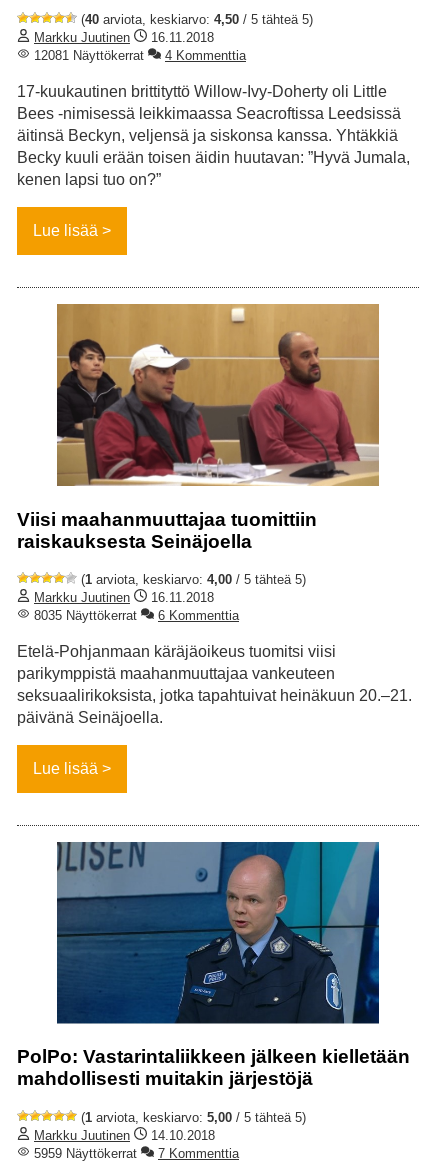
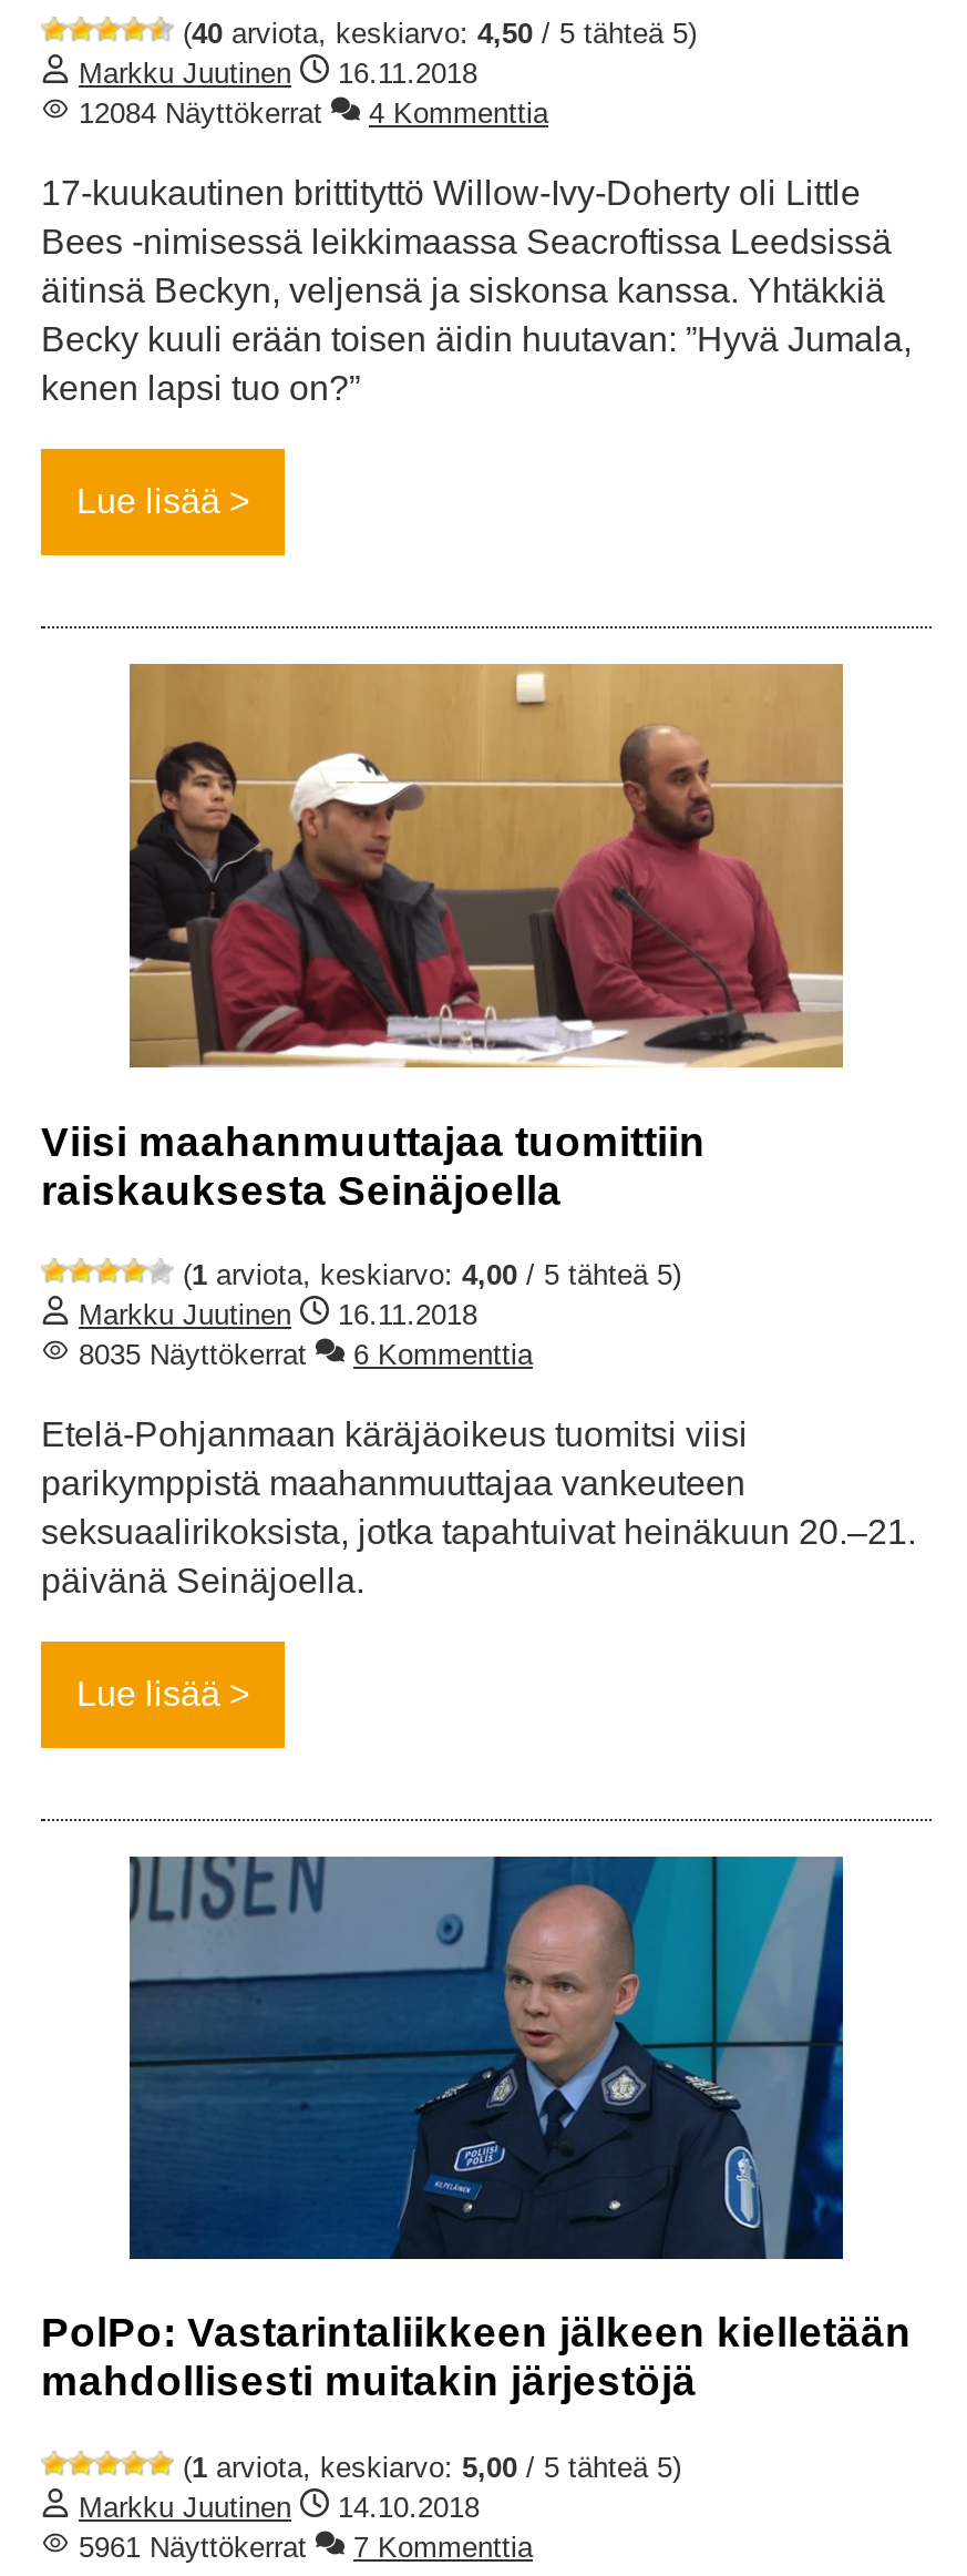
- 12081 Näyttökerrat
+ 12084 Näyttökerrat

- 5959 Näyttökerrat
+ 5961 Näyttökerrat
